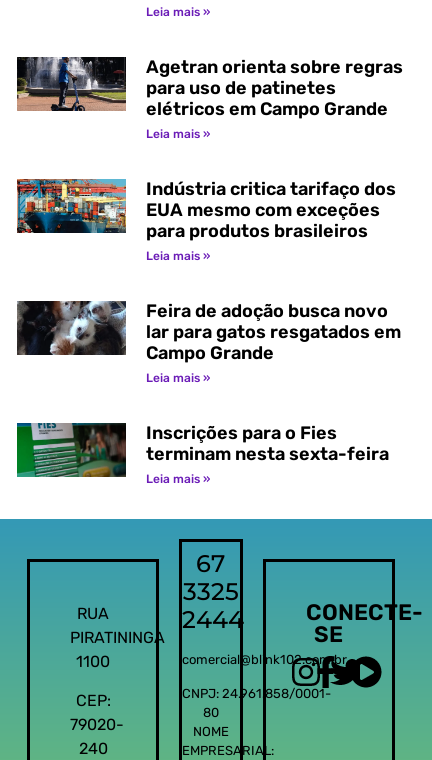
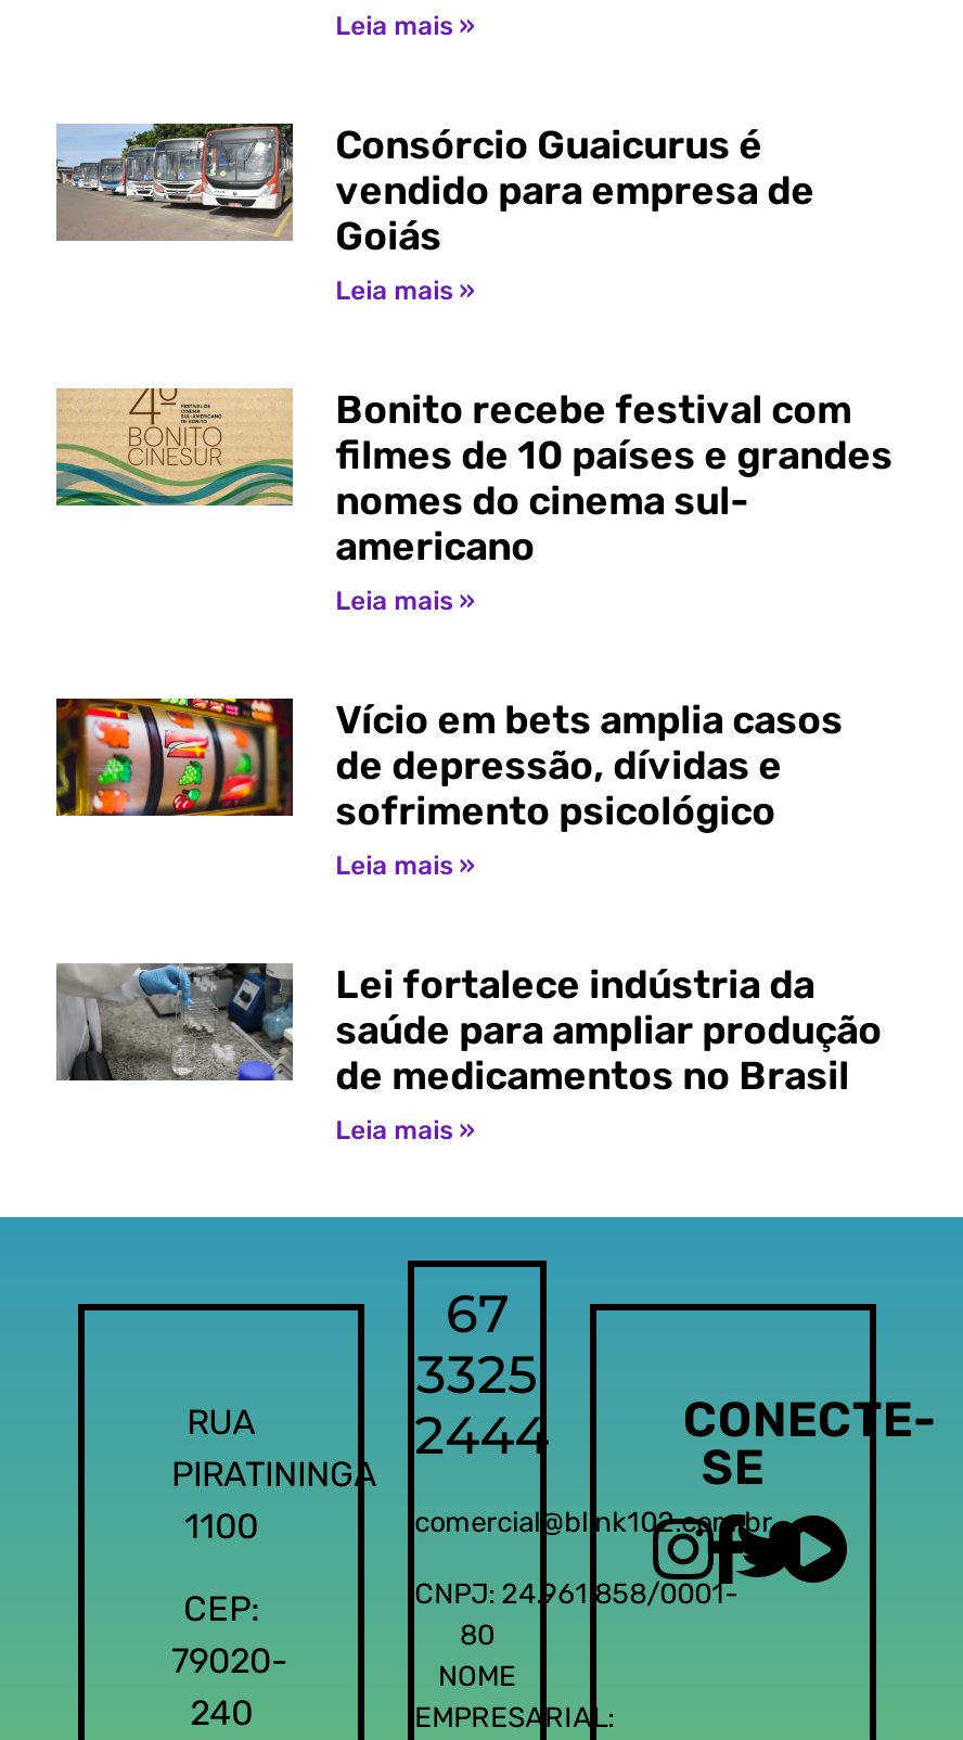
- [image]
- Agetran orienta sobre regras
- para uso de patinetes
- elétricos em Campo Grande
+ [image]
+ Consórcio Guaicurus é
+ vendido para empresa de
+ Goiás

- [image]
- Indústria critica tarifaço dos
- EUA mesmo com exceções
- para produtos brasileiros
+ [image]
+ Bonito recebe festival com
+ filmes de 10 países e grandes
+ nomes do cinema sul-
+ americano

- [image]
- Feira de adoção busca novo
- lar para gatos resgatados em
- Campo Grande
+ [image]
+ Vício em bets amplia casos
+ de depressão, dívidas e
+ sofrimento psicológico

- [image]
- Inscrições para o Fies
- terminam nesta sexta-feira
+ [image]
+ Lei fortalece indústria da
+ saúde para ampliar produção
+ de medicamentos no Brasil
